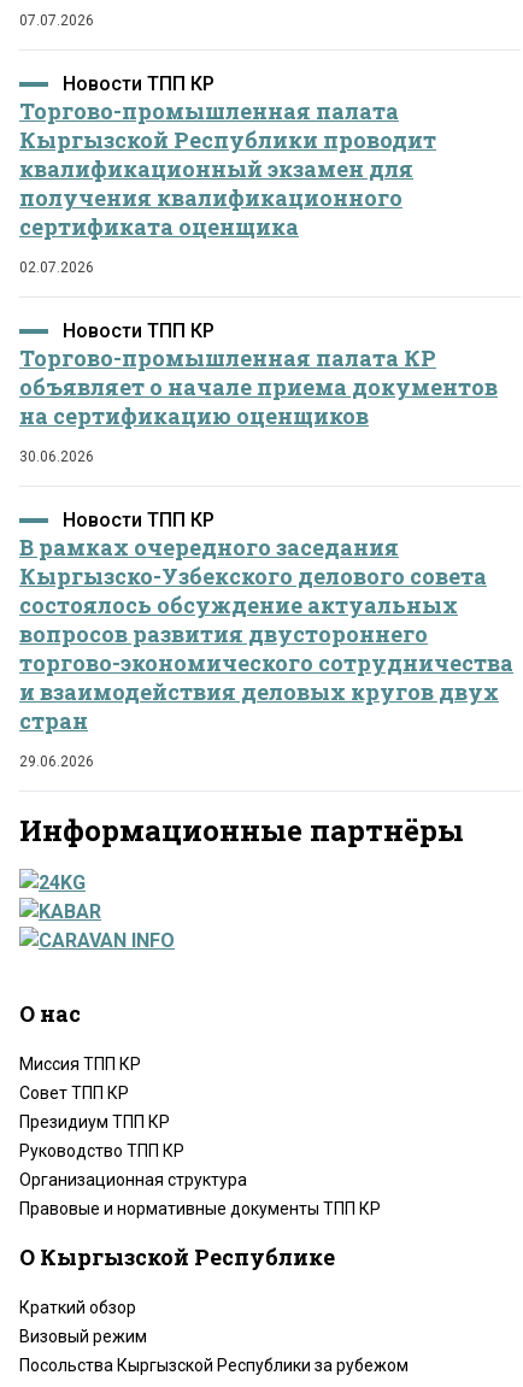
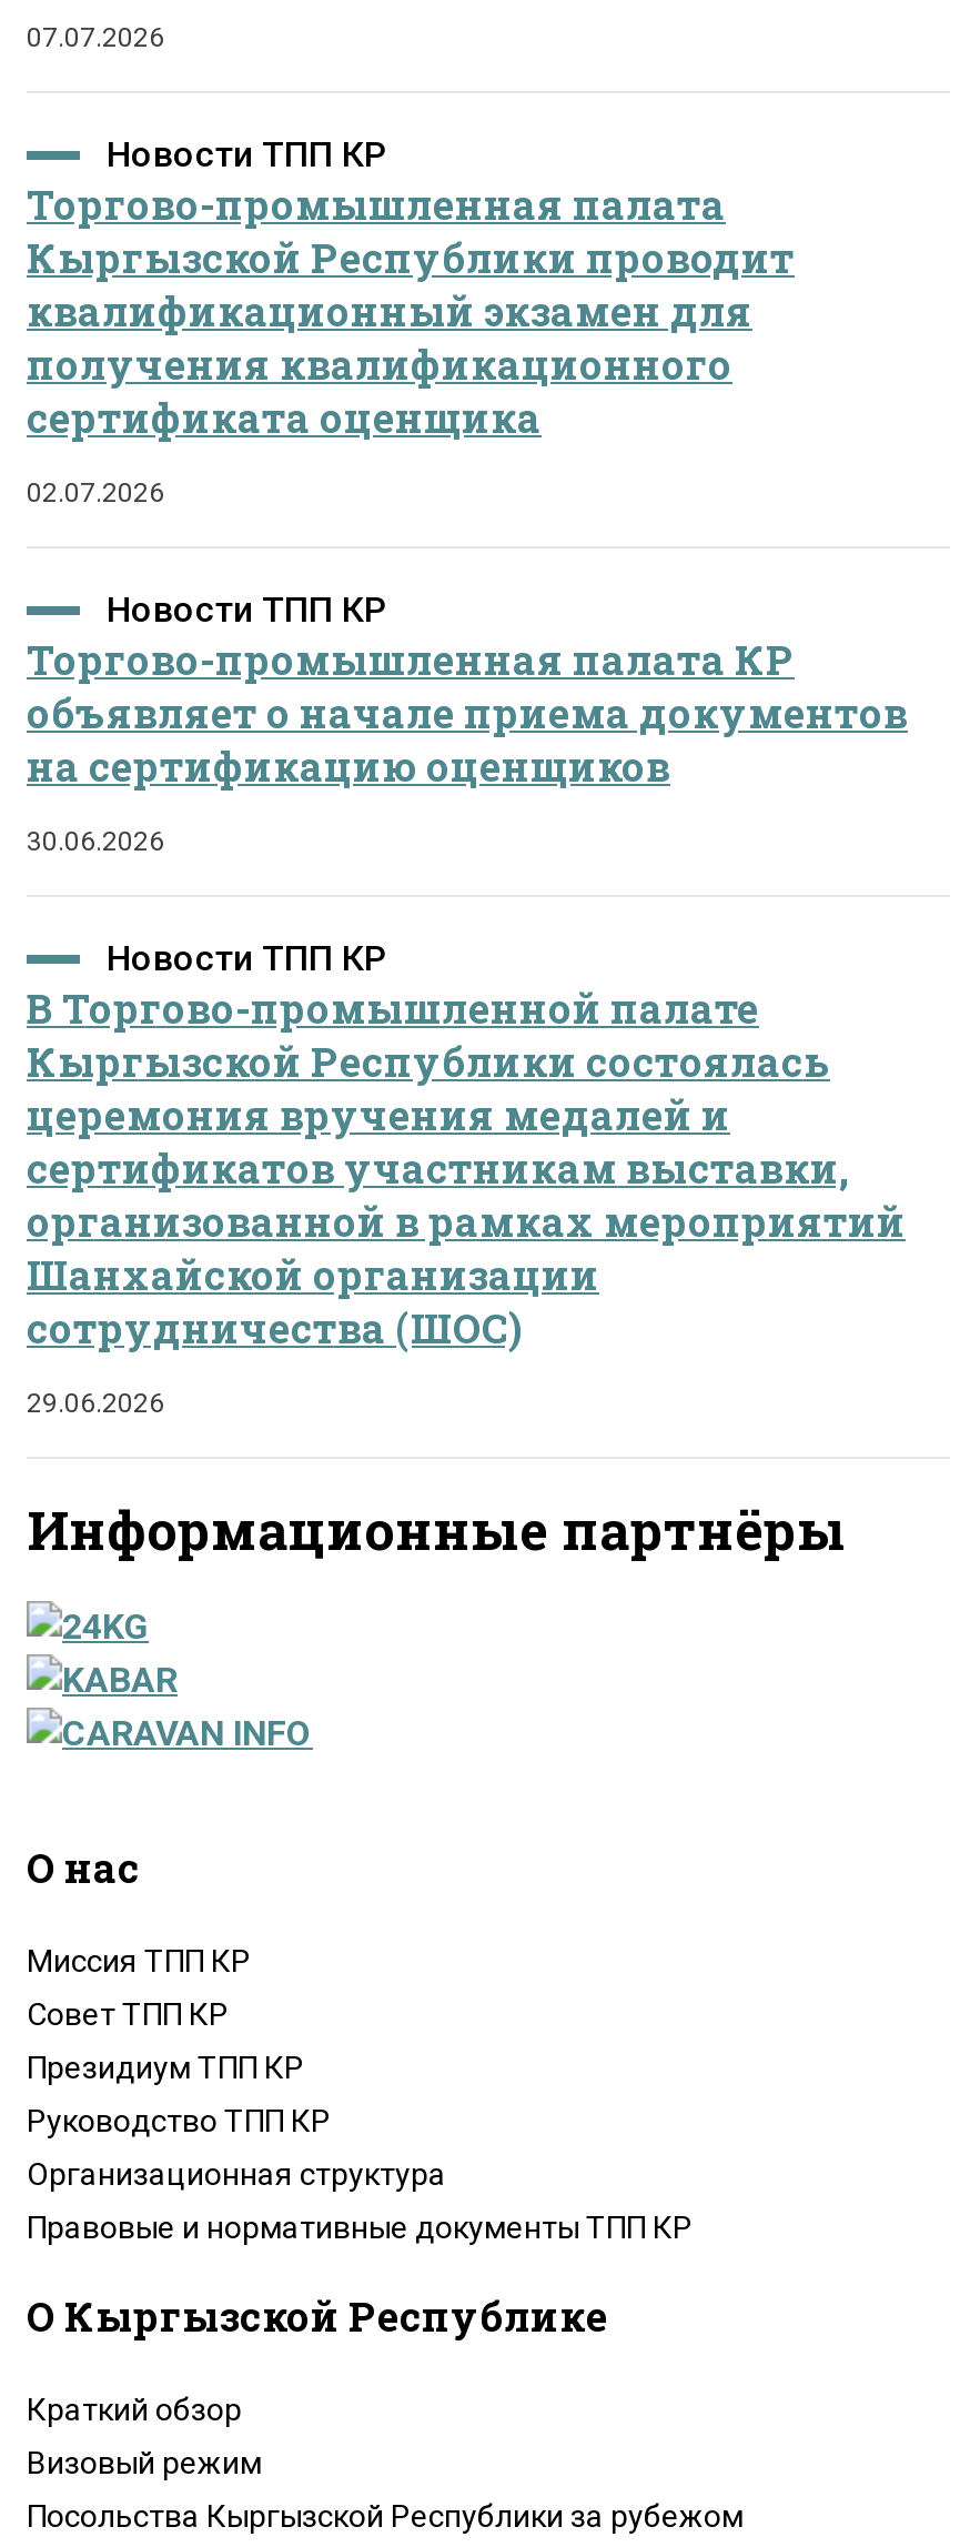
- В рамках очередного заседания
- Кыргызско-Узбекского делового совета
- состоялось обсуждение актуальных
- вопросов развития двустороннего
- торгово-экономического сотрудничества
- и взаимодействия деловых кругов двух
- стран
+ В Торгово-промышленной палате
+ Кыргызской Республики состоялась
+ церемония вручения медалей и
+ сертификатов участникам выставки,
+ организованной в рамках мероприятий
+ Шанхайской организации
+ сотрудничества (ШОС)
